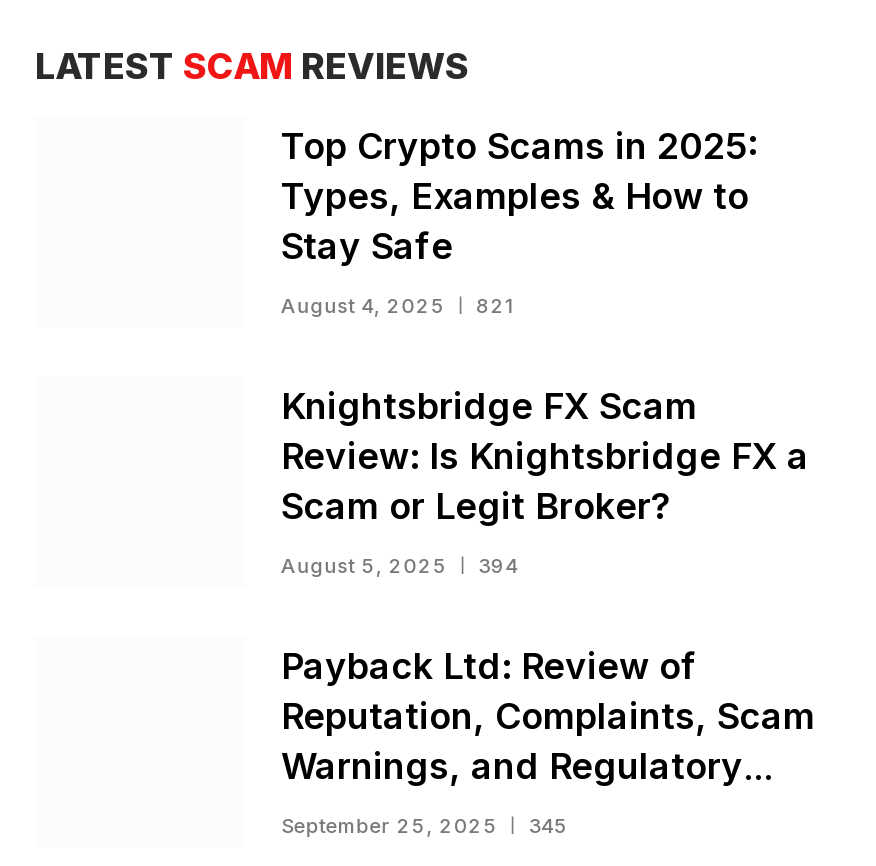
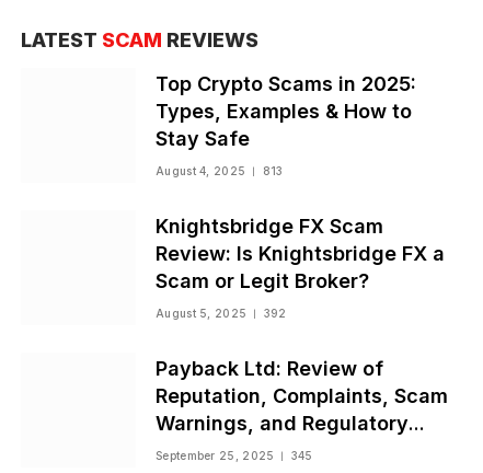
- August 4, 2025 821
+ August 4, 2025 813

- August 5, 2025 394
+ August 5, 2025 392
